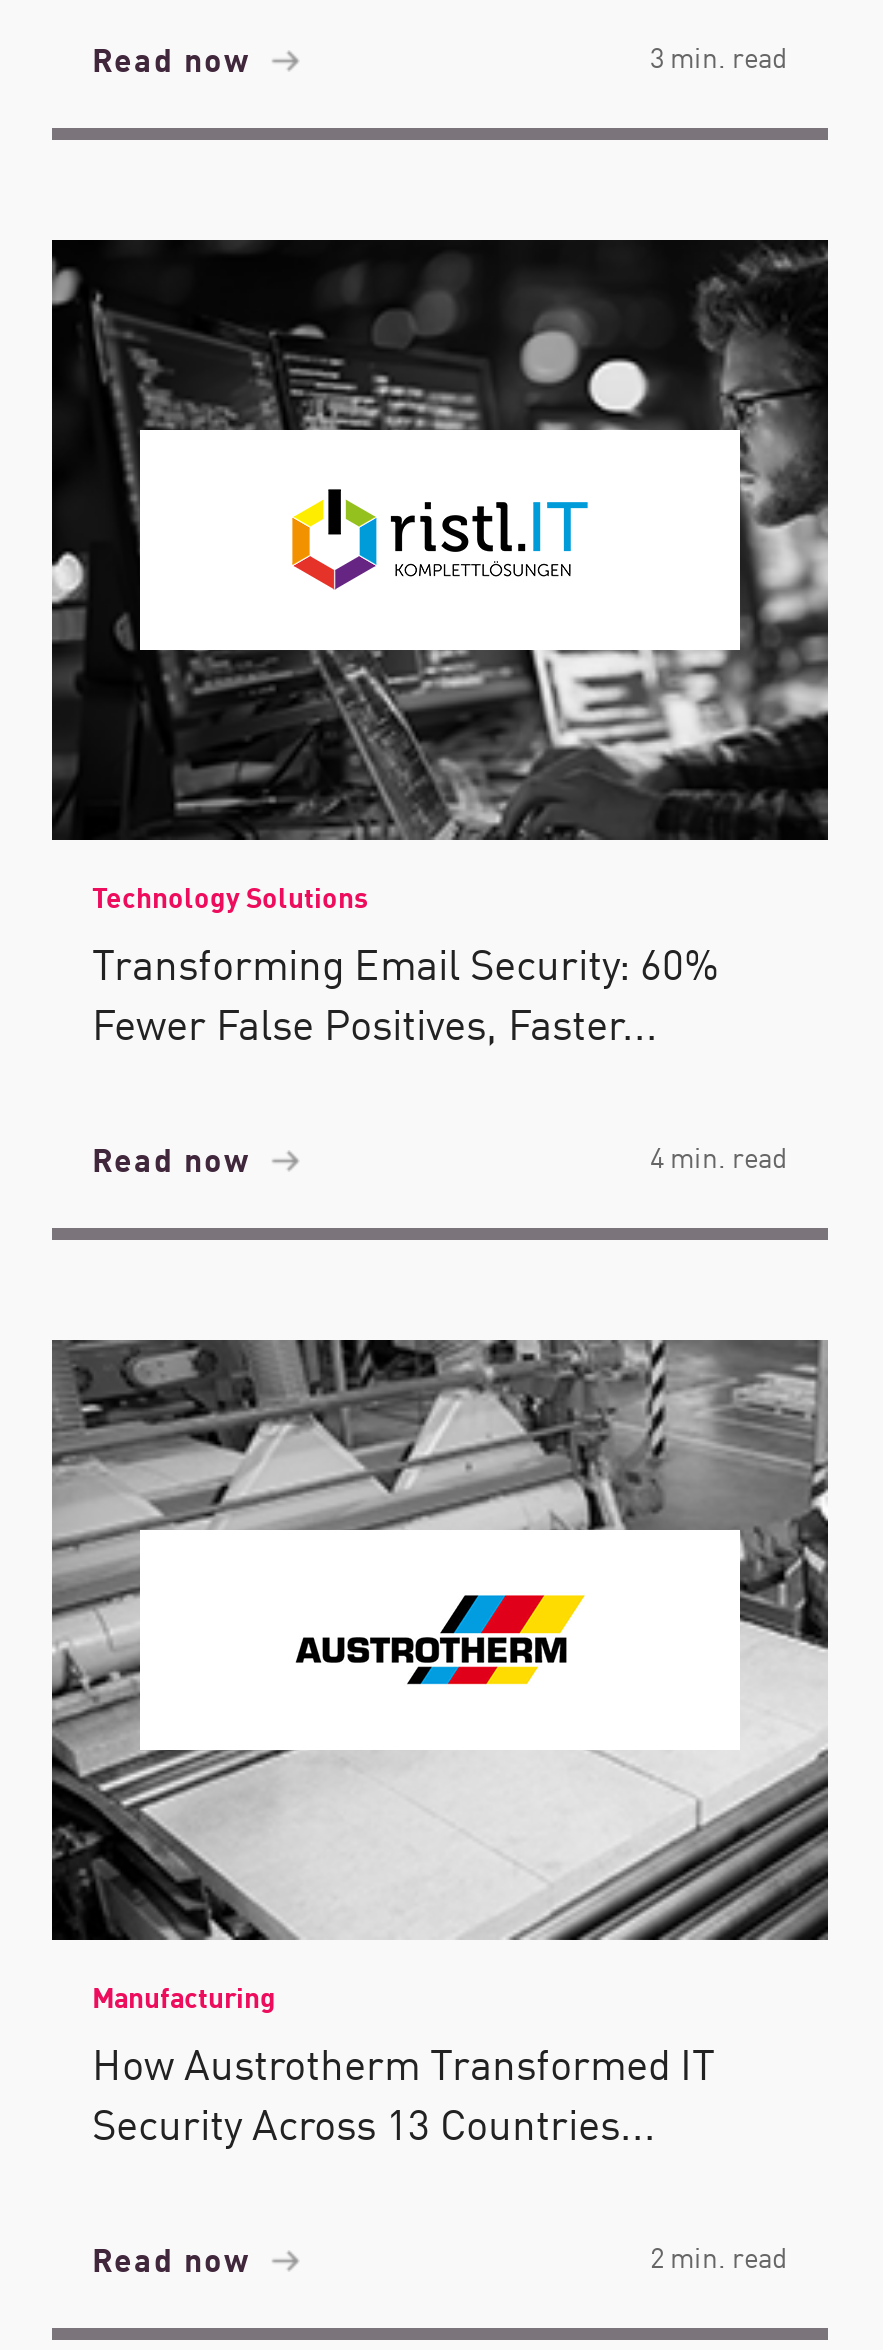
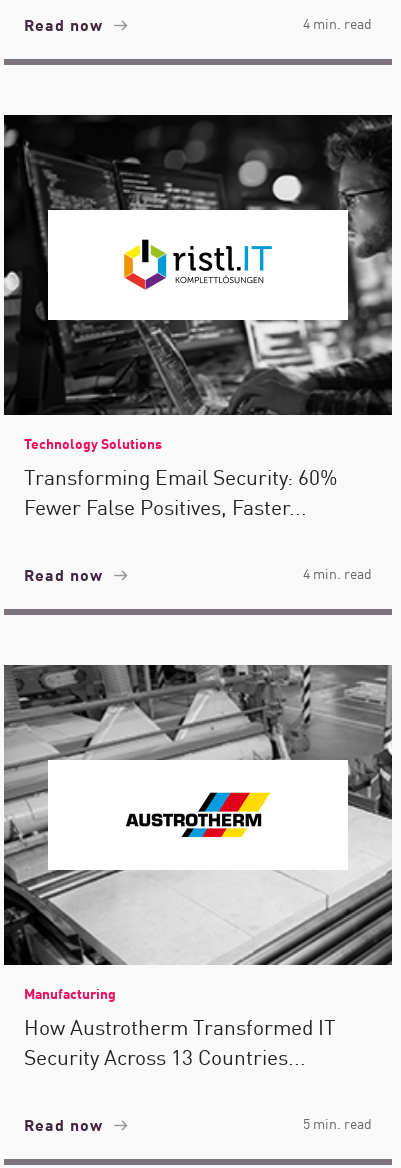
- 3 min. read
+ 4 min. read

- 2 min. read
+ 5 min. read
